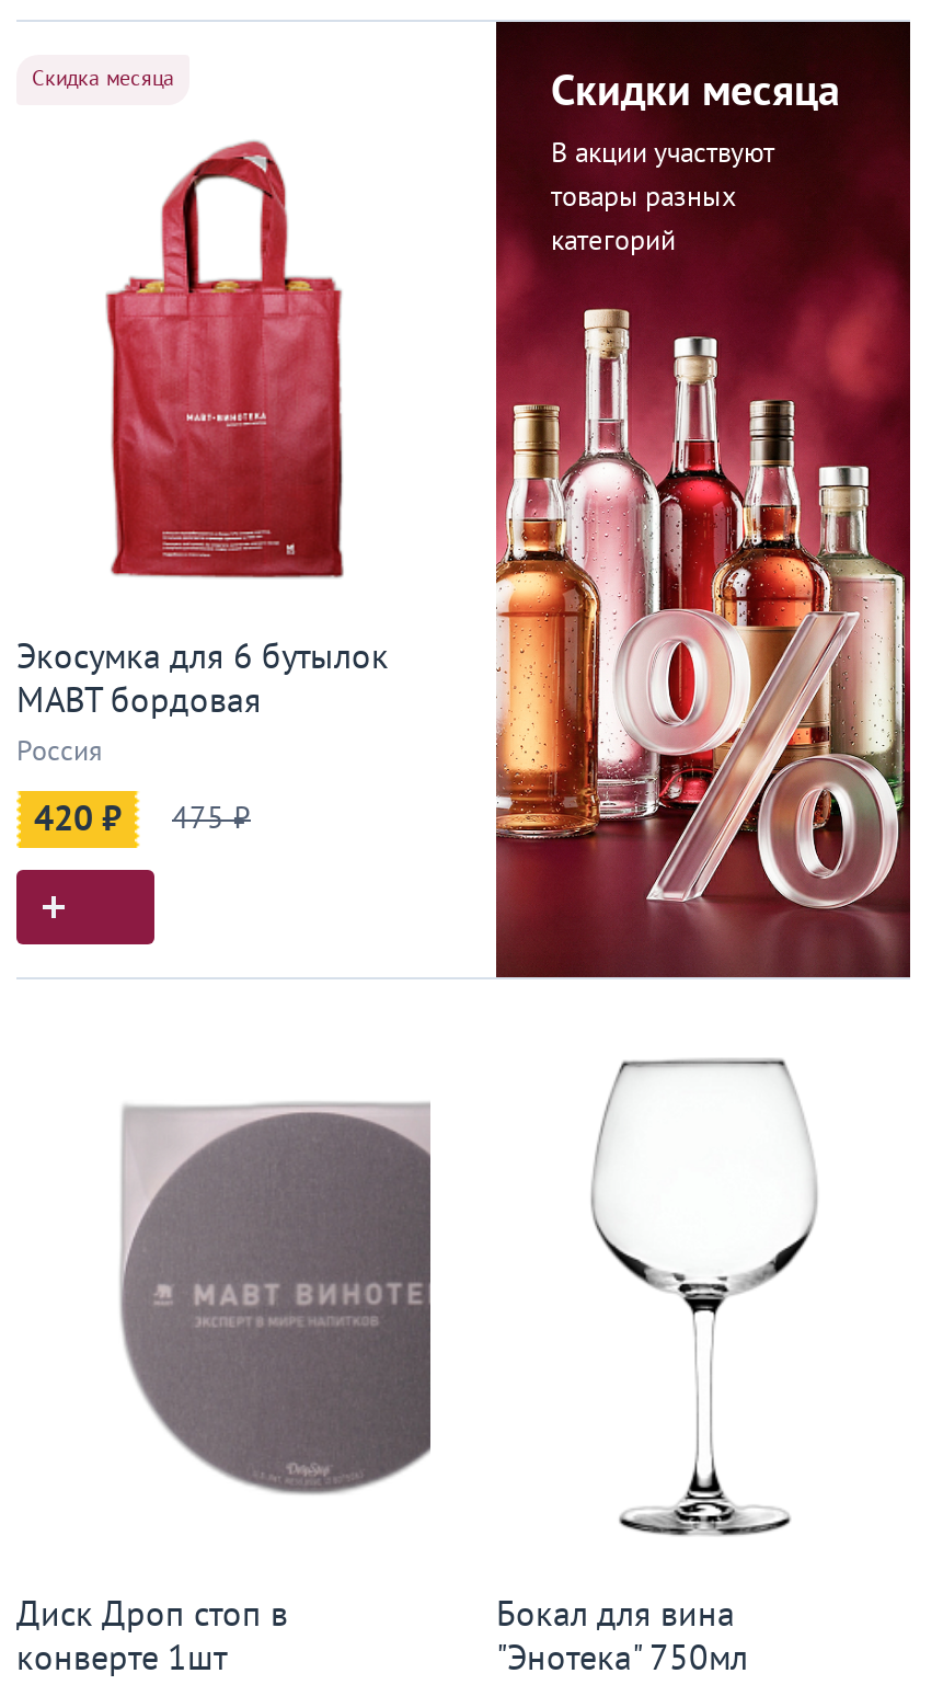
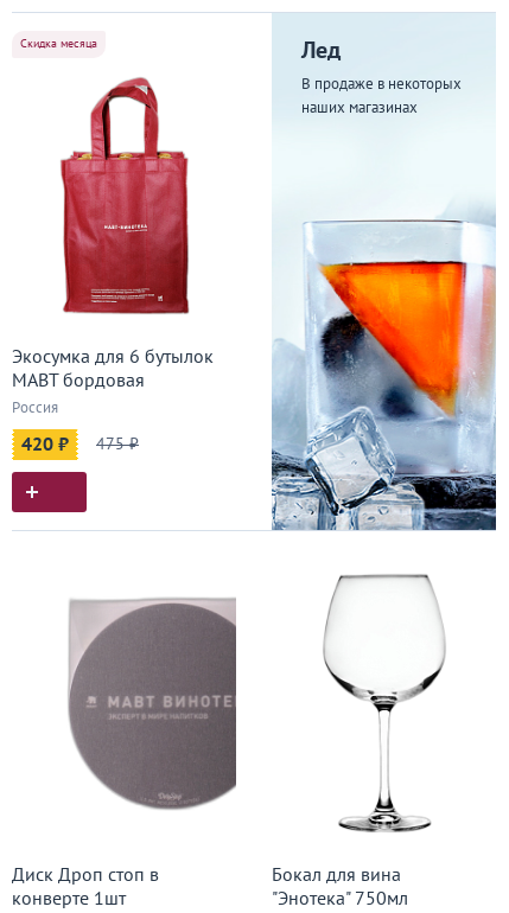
- [image]
- Скидки месяца
- В акции участвуют
- товары разных
- категорий
+ [image]
+ Лед
+ В продаже в некоторых
+ наших магазинах
